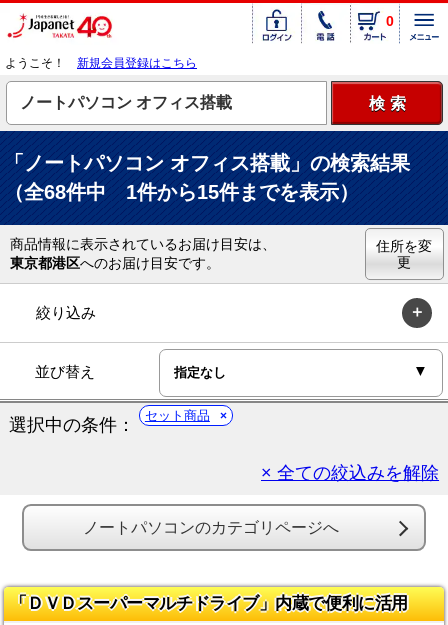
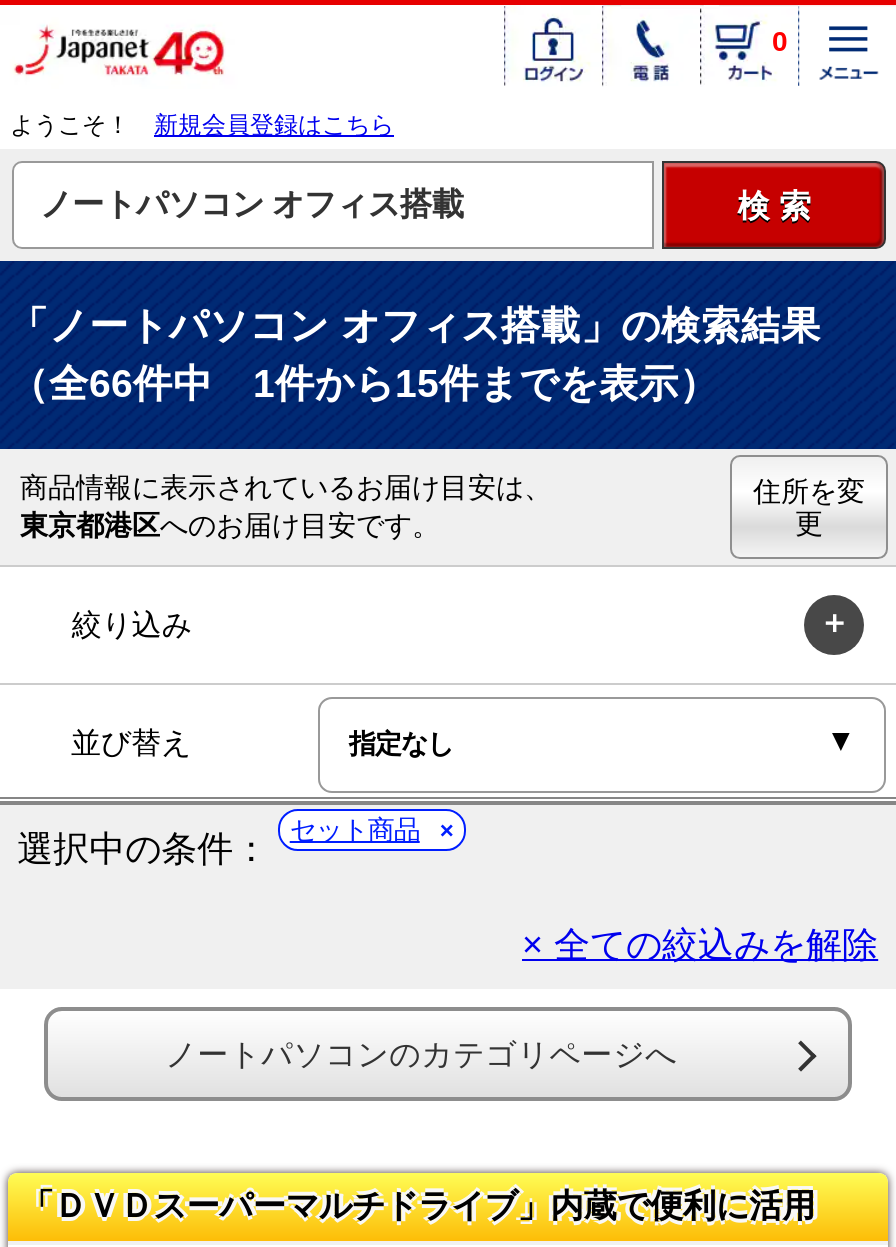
- （全68件中 1件から15件までを表示）
+ （全66件中 1件から15件までを表示）
